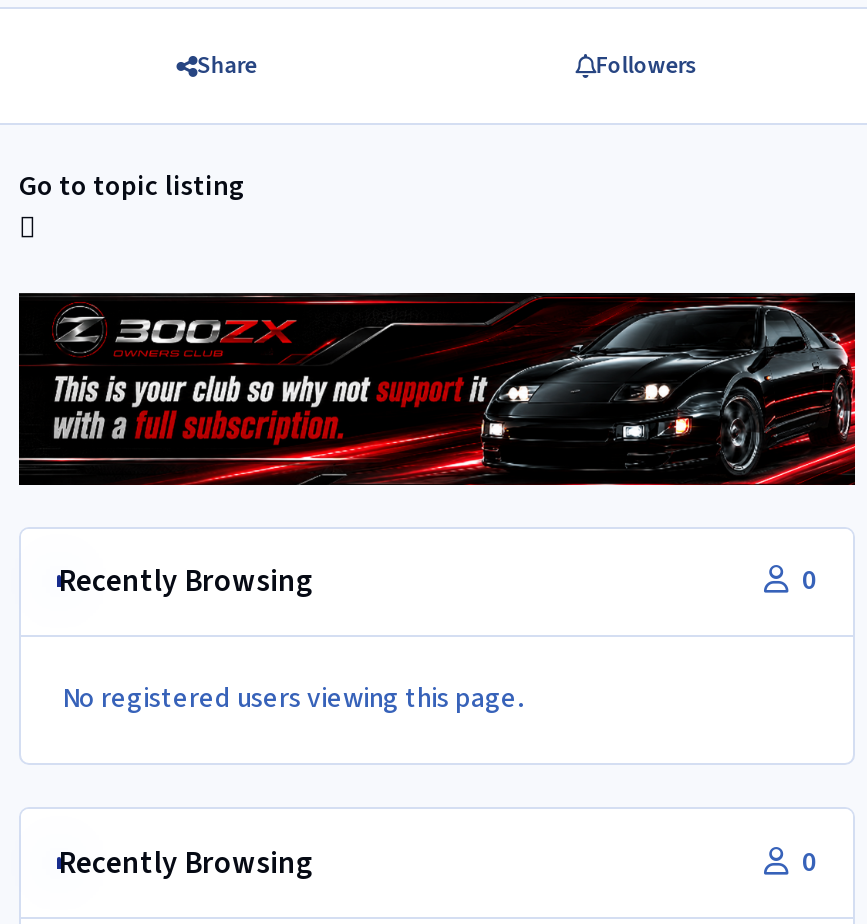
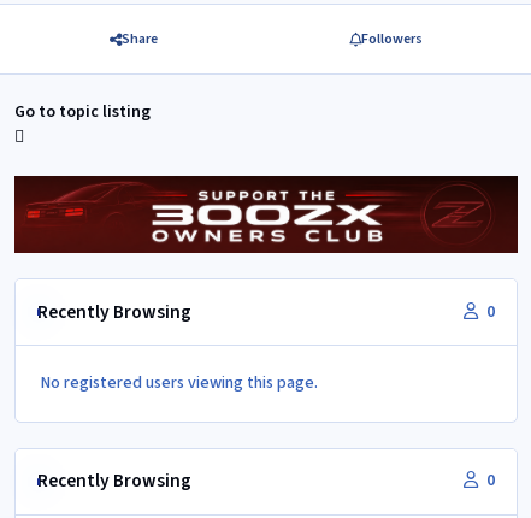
- [image]
+ [image]
